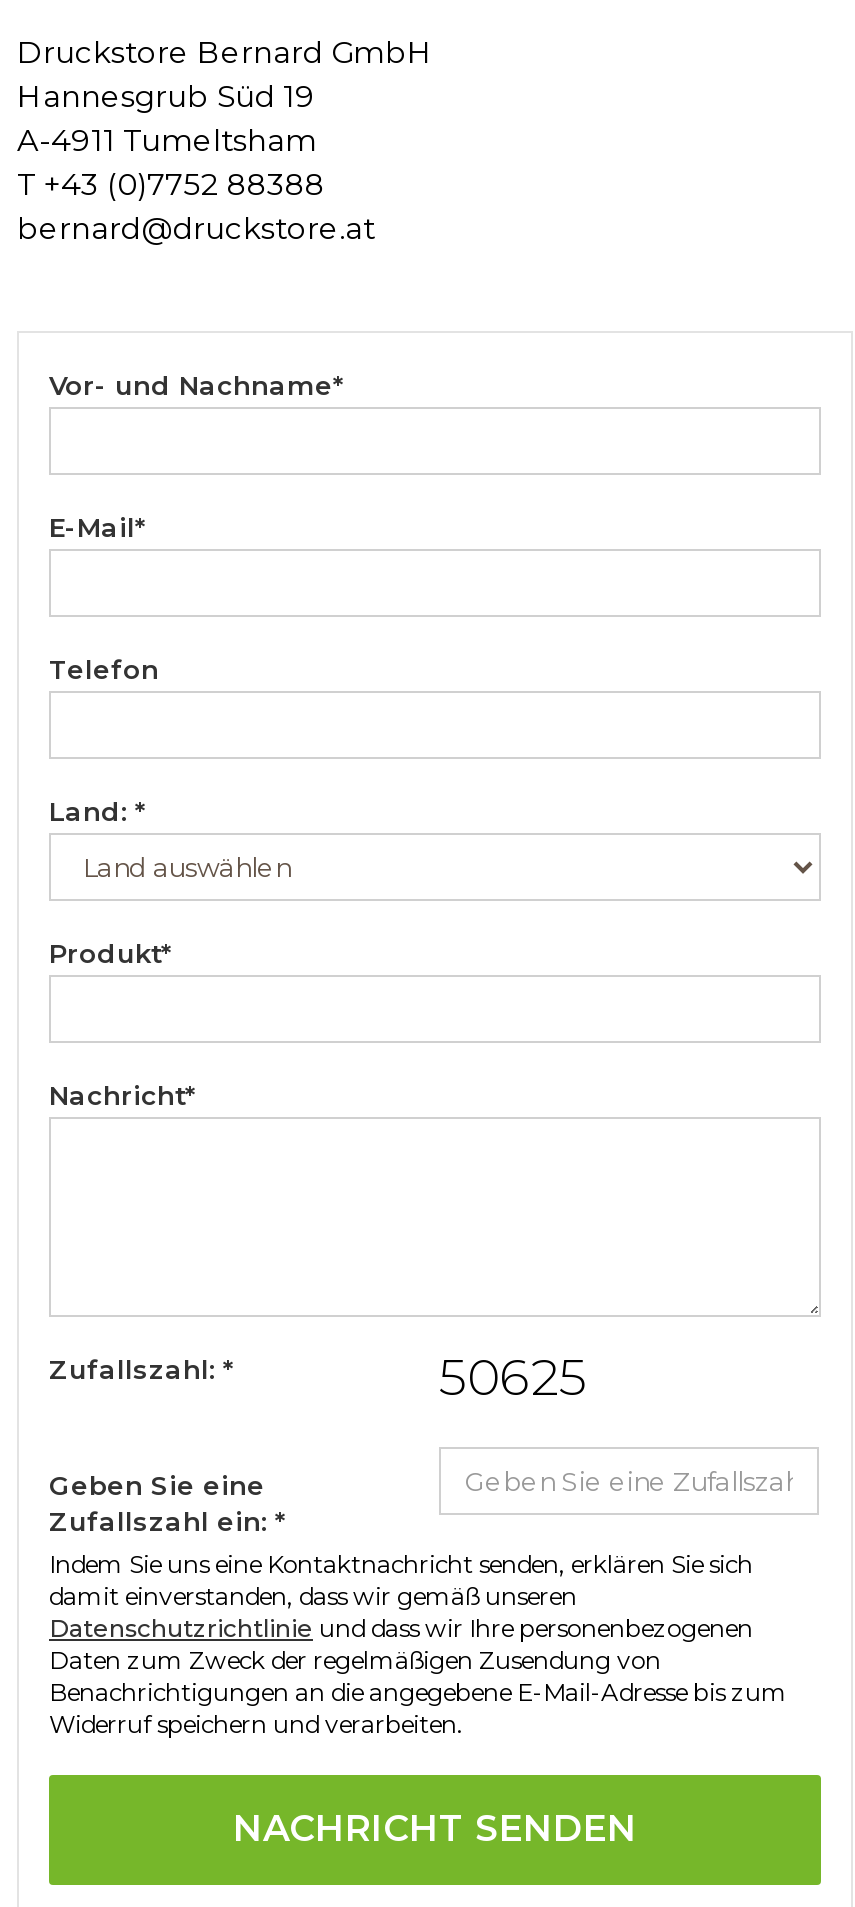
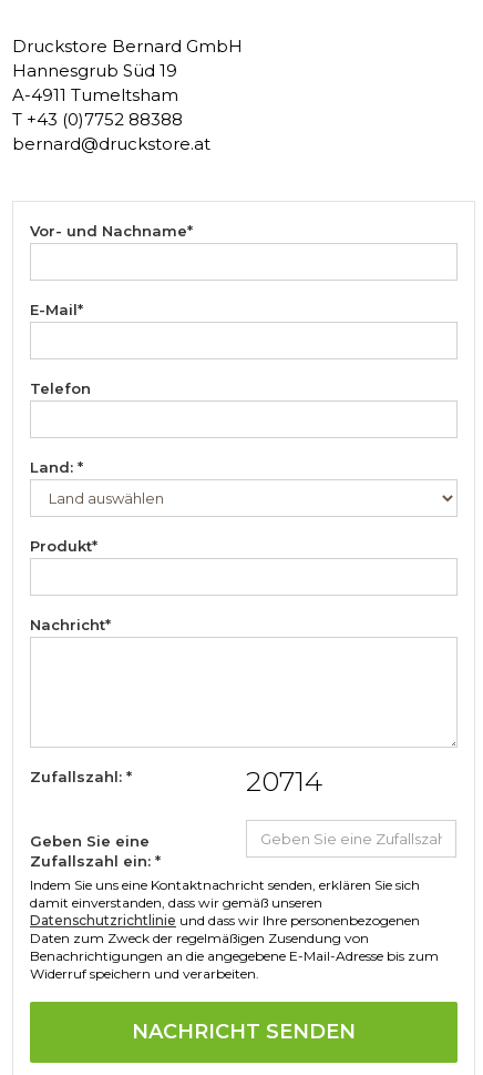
- 50625
+ 20714
